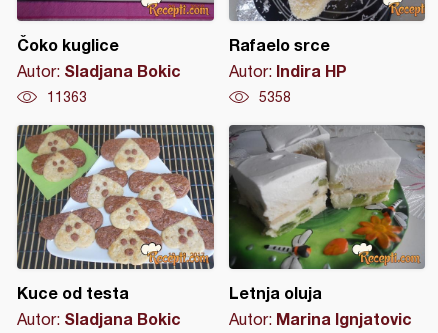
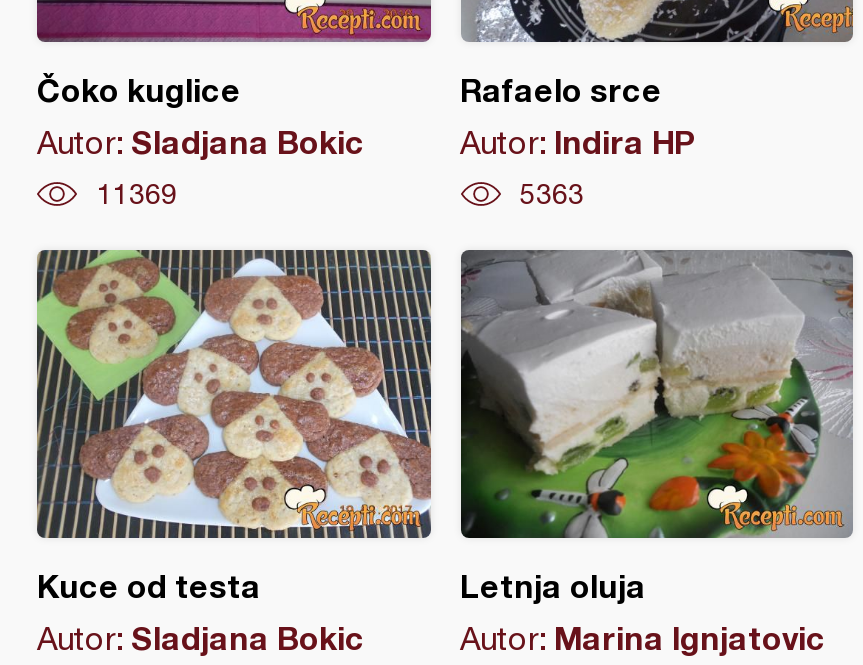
- 11363
+ 11369

- 5358
+ 5363
